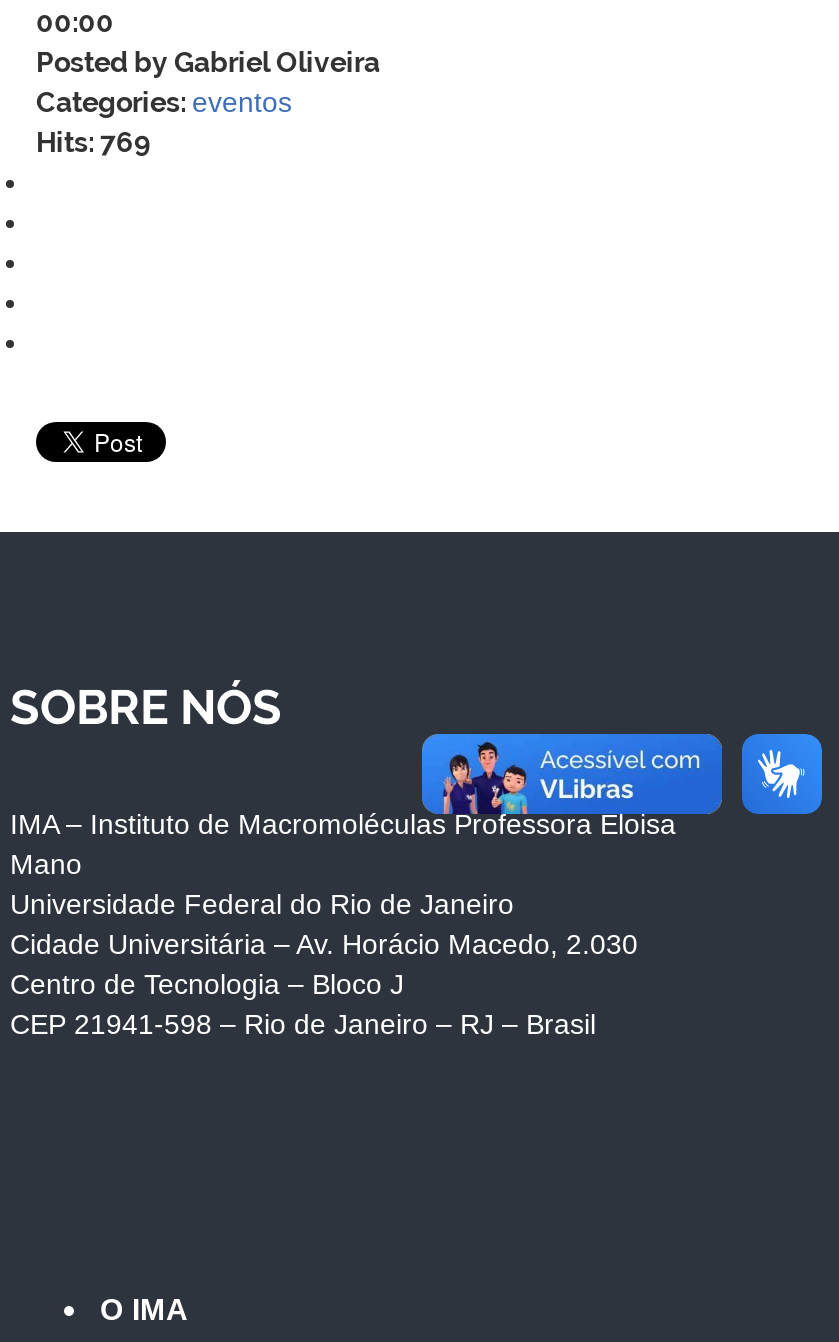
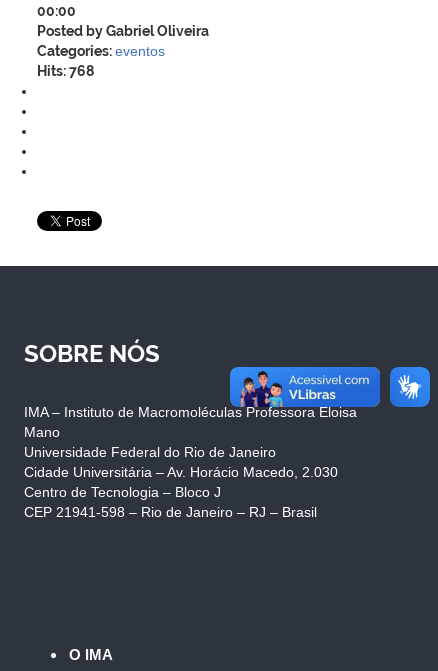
- Hits: 769
+ Hits: 768
